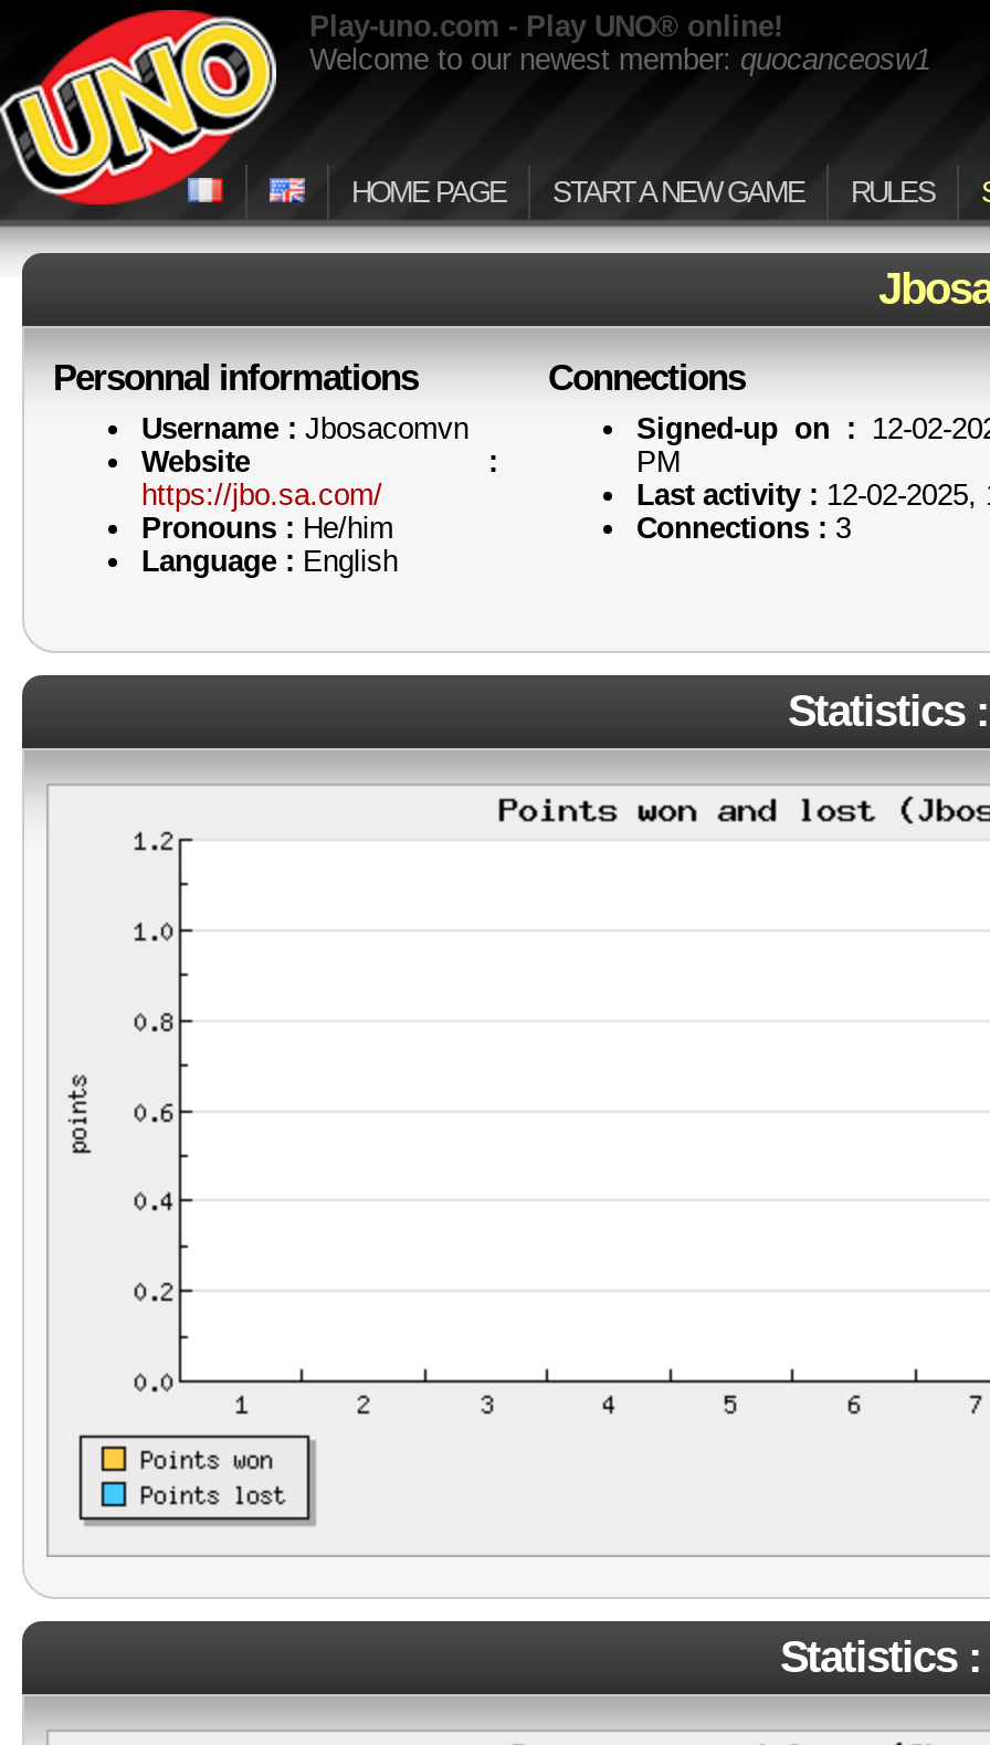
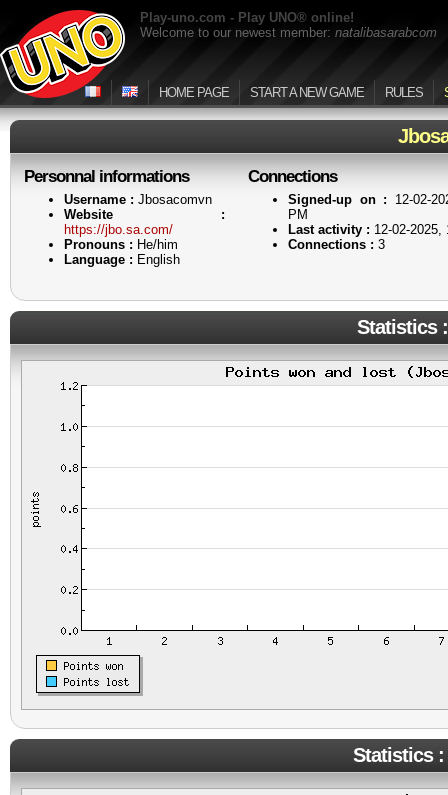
- Welcome to our newest member: quocanceosw1
+ Welcome to our newest member: natalibasarabcom
